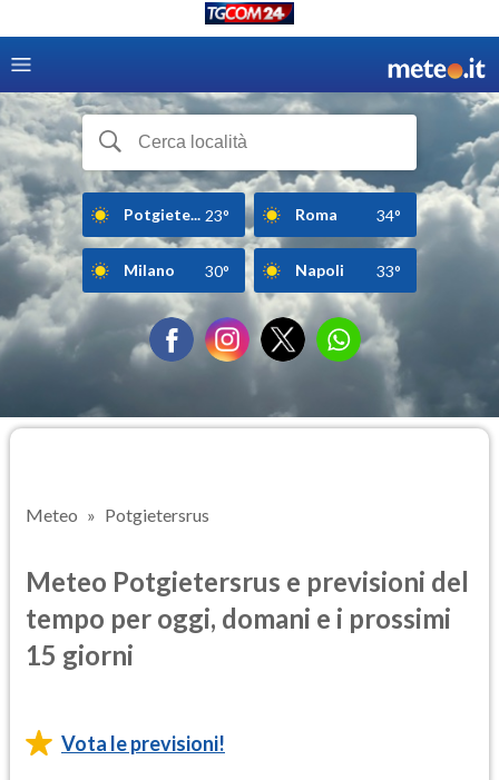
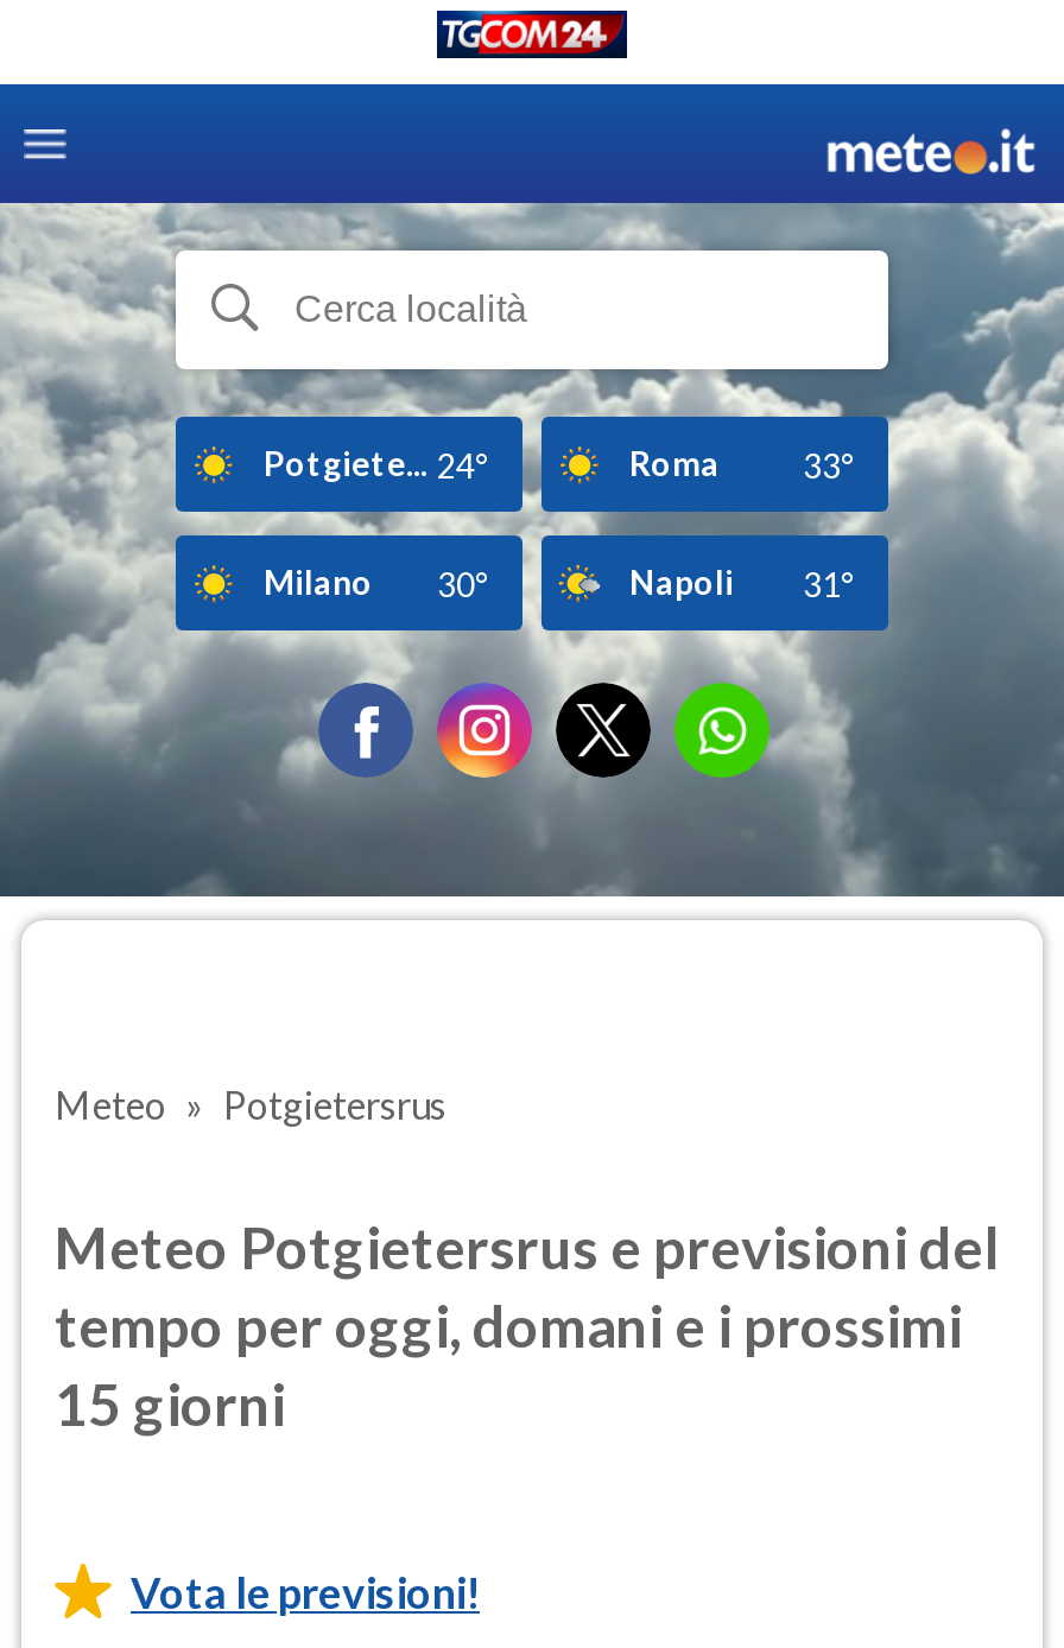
- Potgiete... 23°
+ Potgiete... 24°

- 34°
+ 33°

- Napoli 33°
+ Napoli 31°
